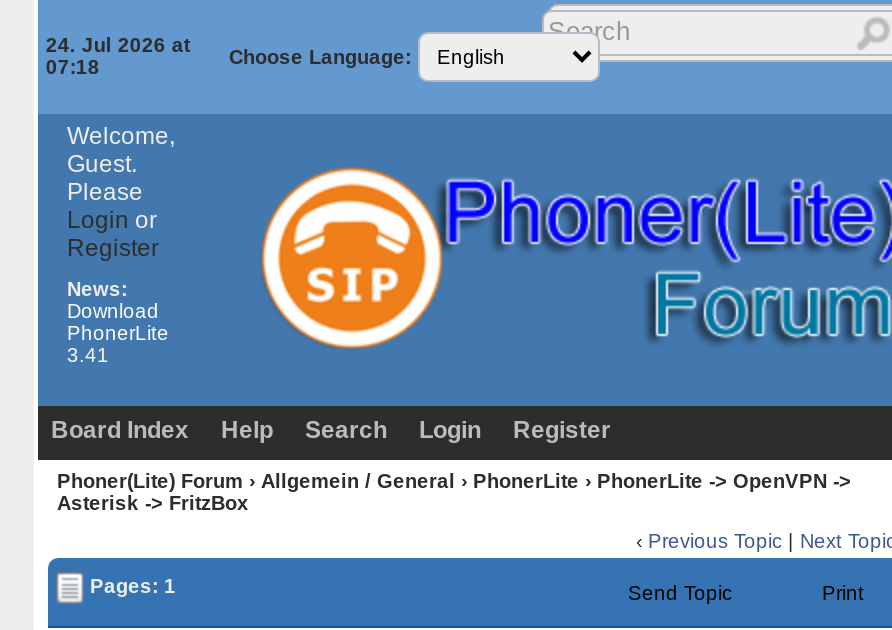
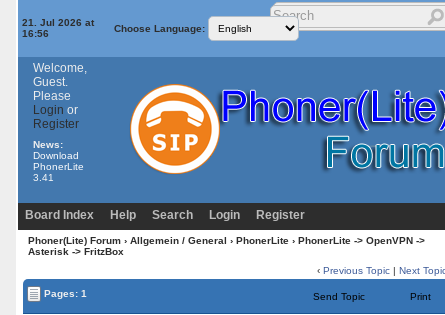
- 24. Jul 2026 at
+ 21. Jul 2026 at

- 07:18
+ 16:56
